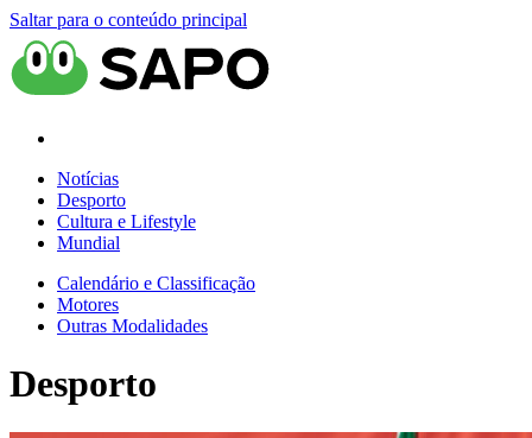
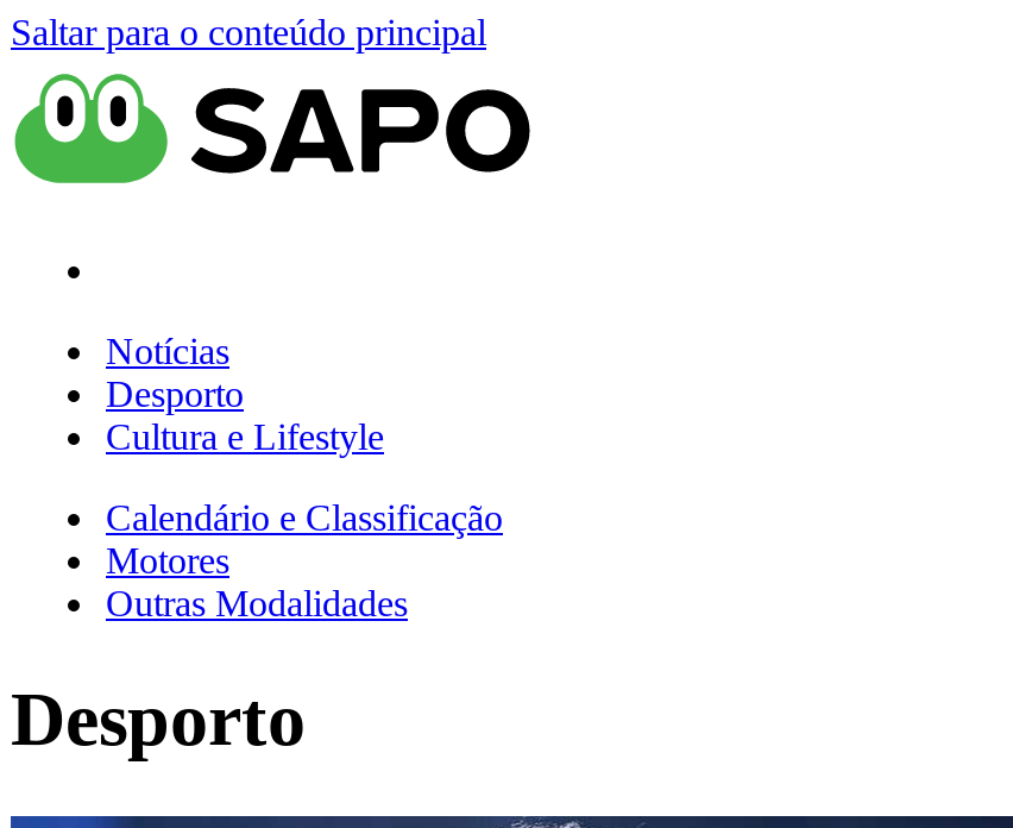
- Mundial
